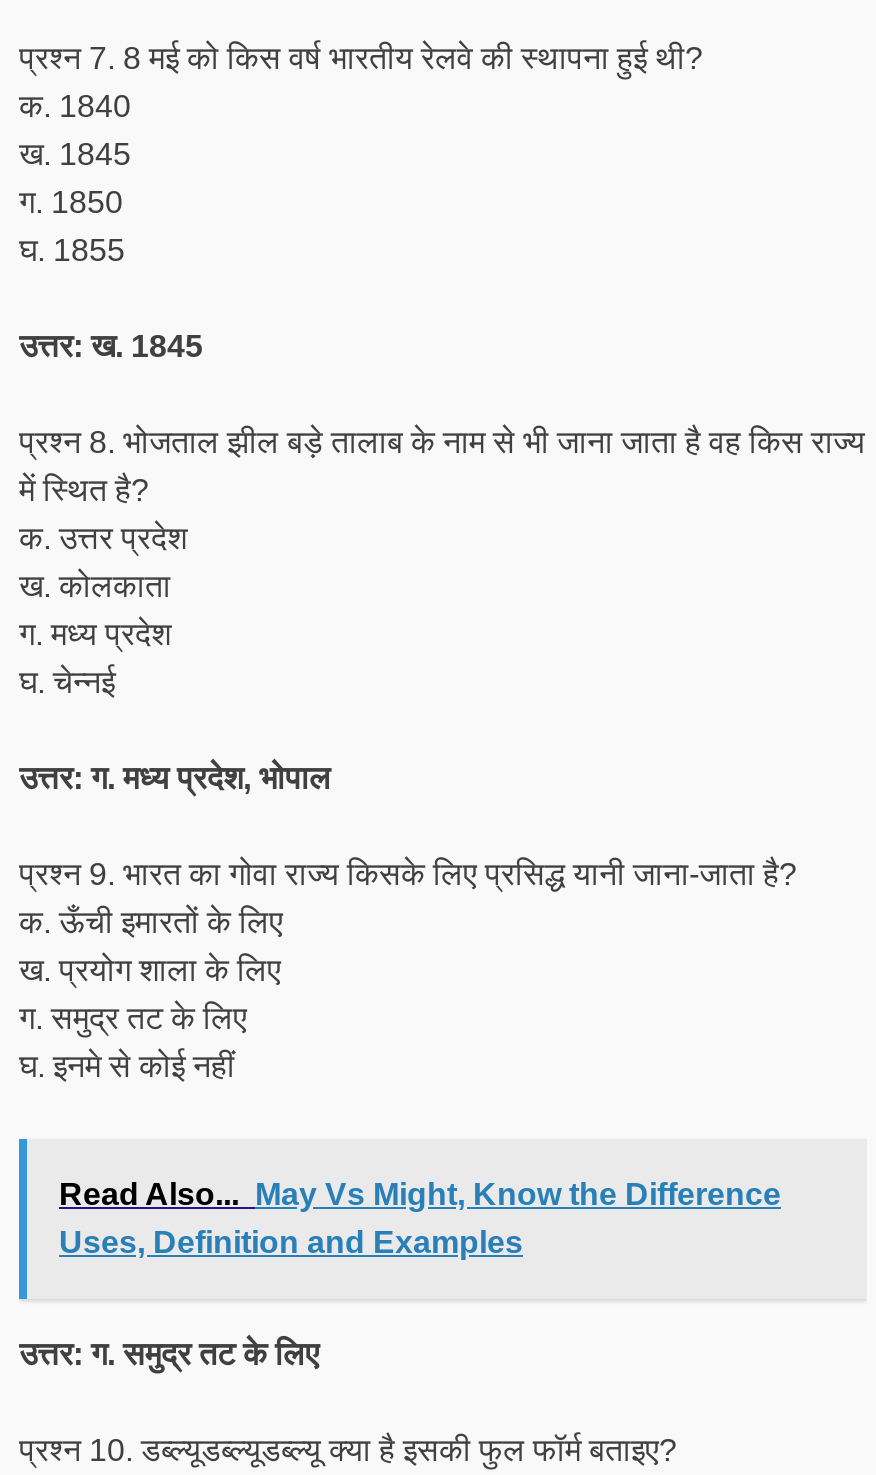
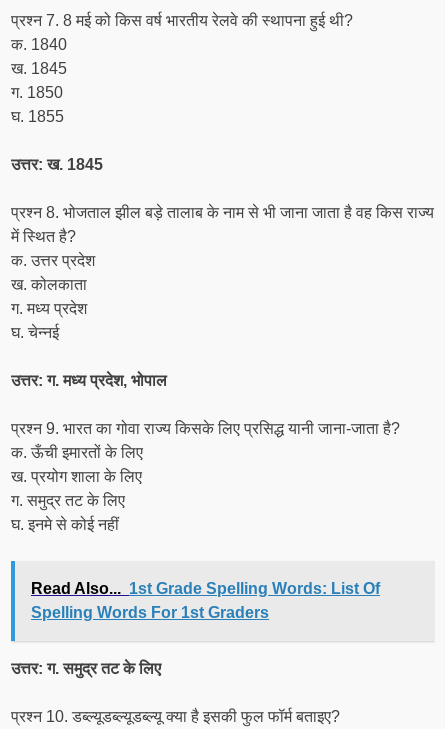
- Read Also... May Vs Might, Know the Difference
- Uses, Definition and Examples
+ Read Also... 1st Grade Spelling Words: List Of
+ Spelling Words For 1st Graders
